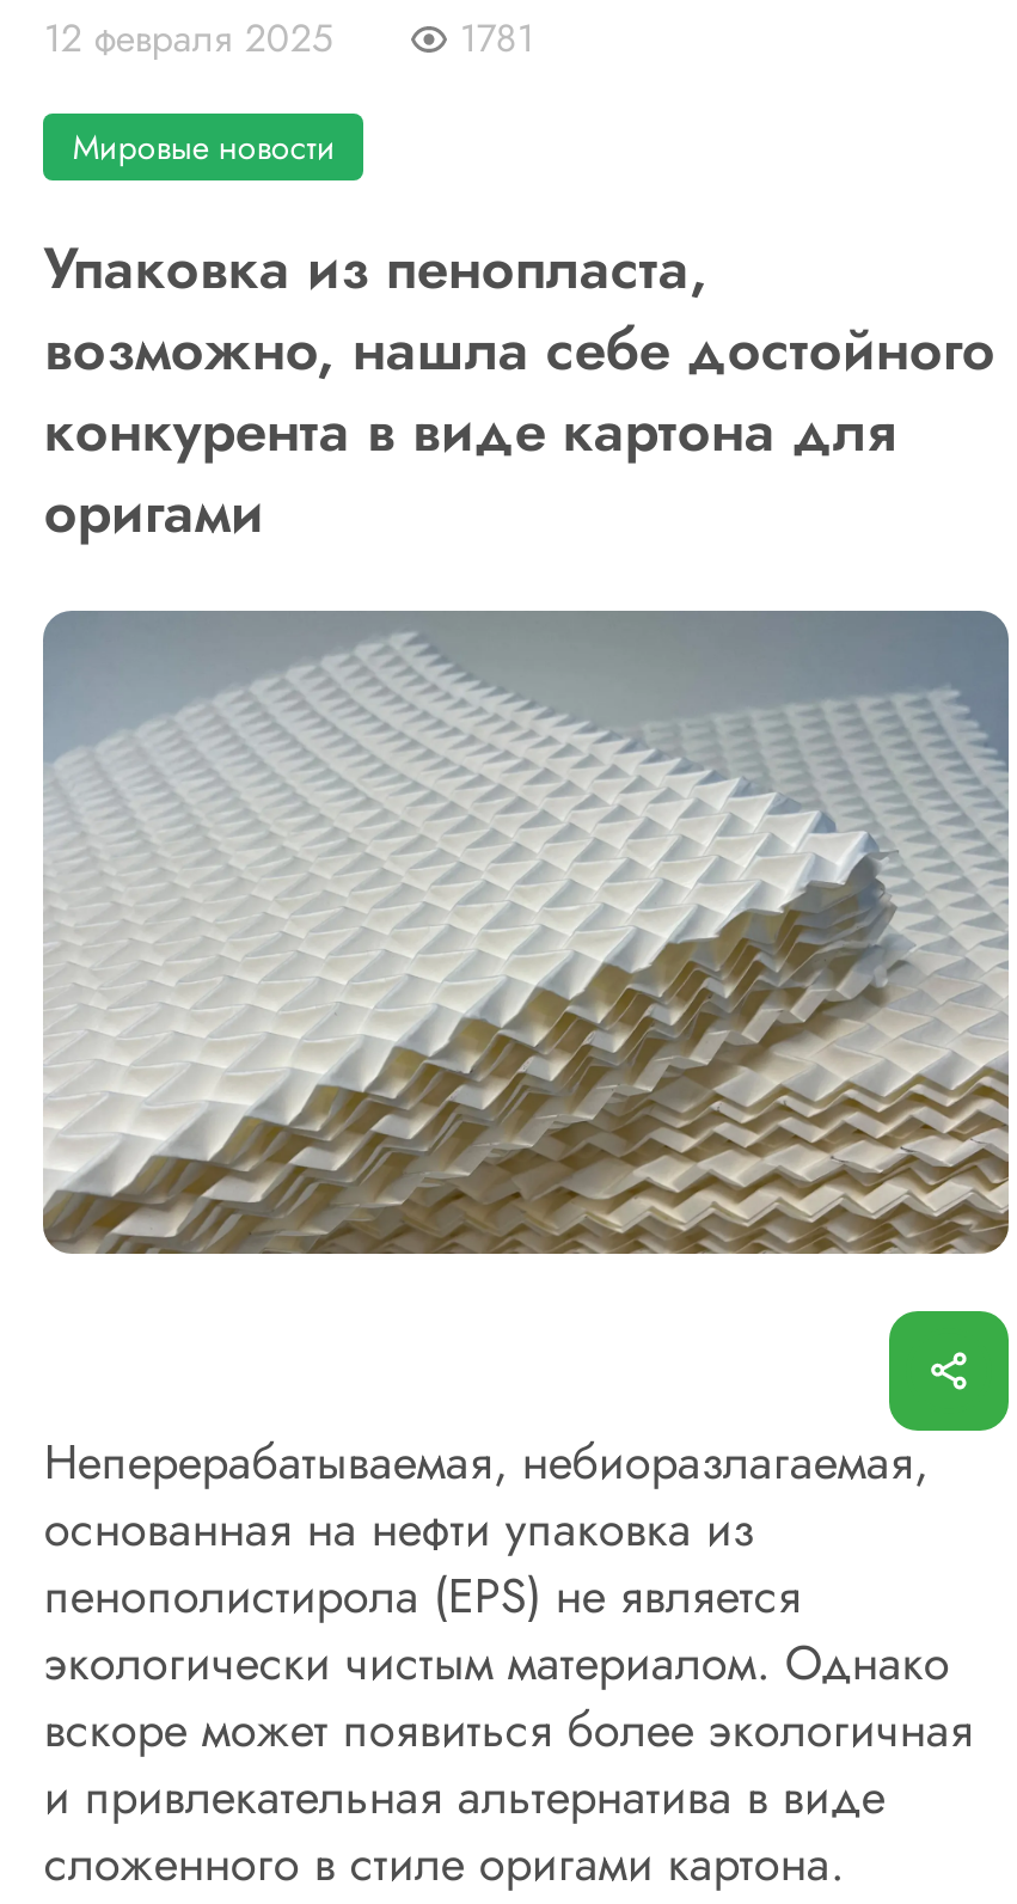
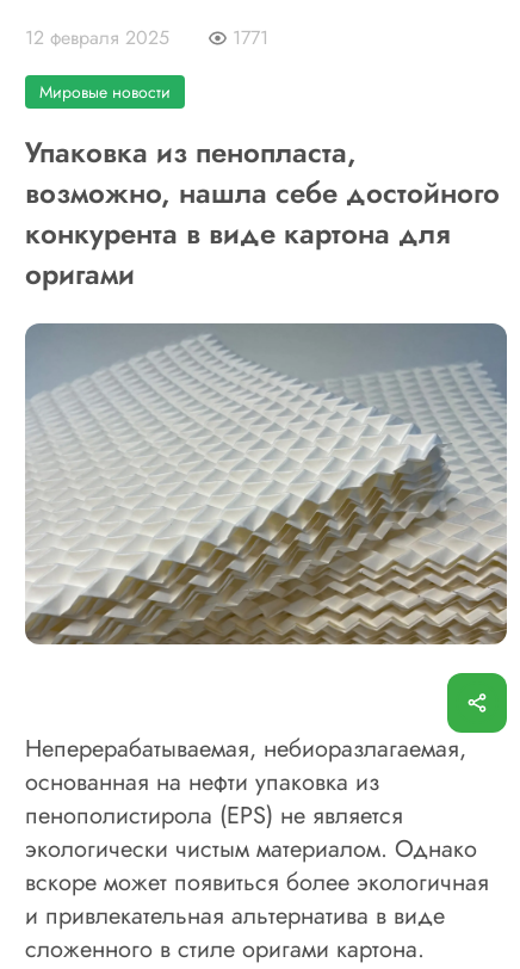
- 1781
+ 1771
